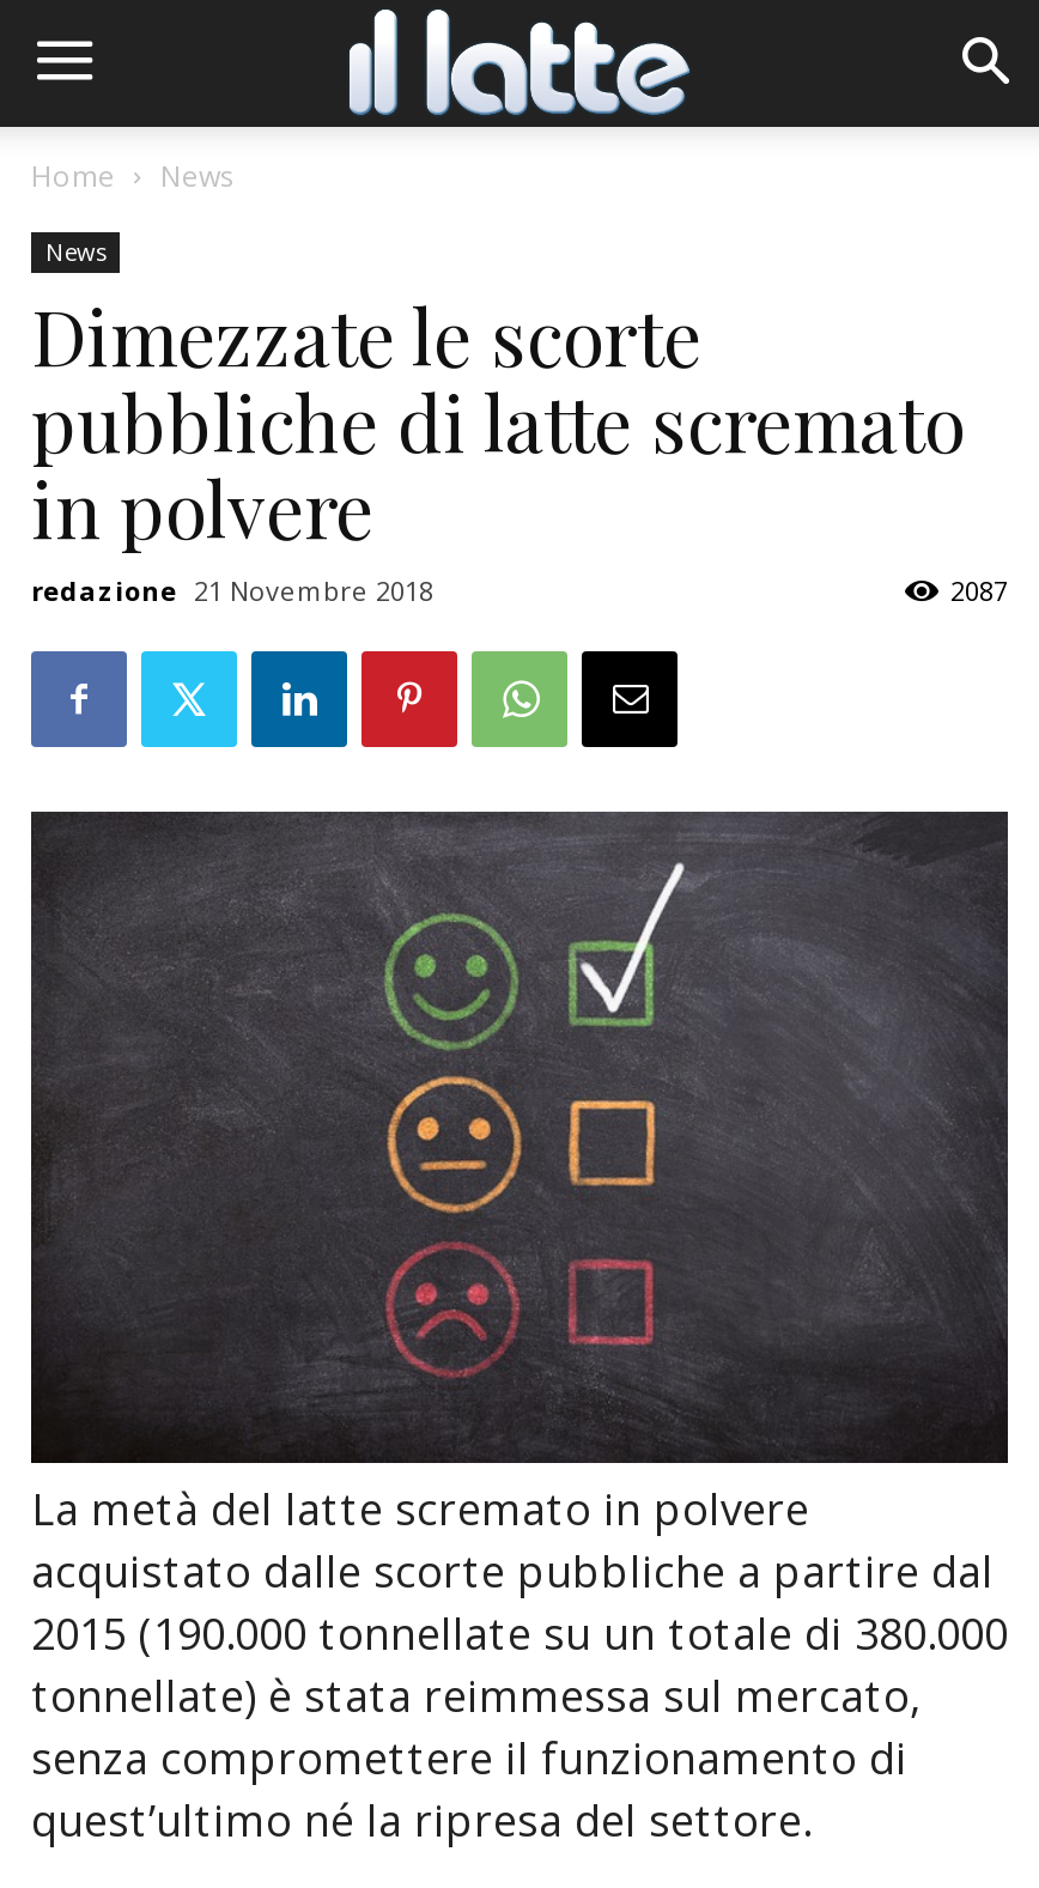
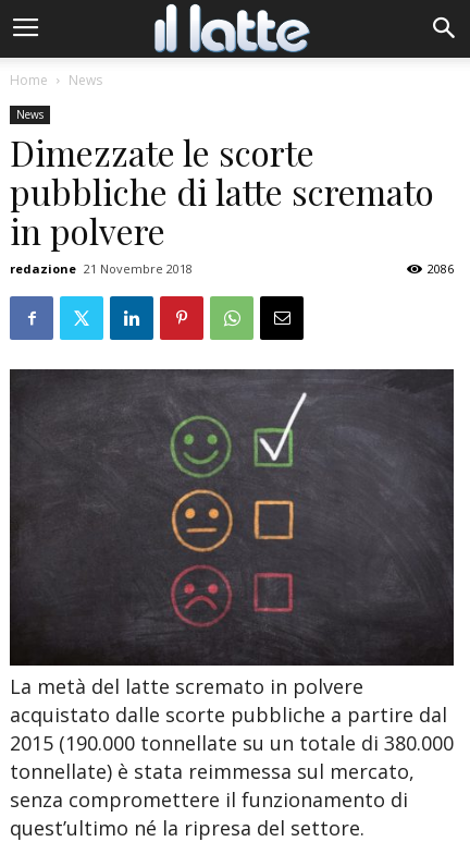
- 2087
+ 2086
